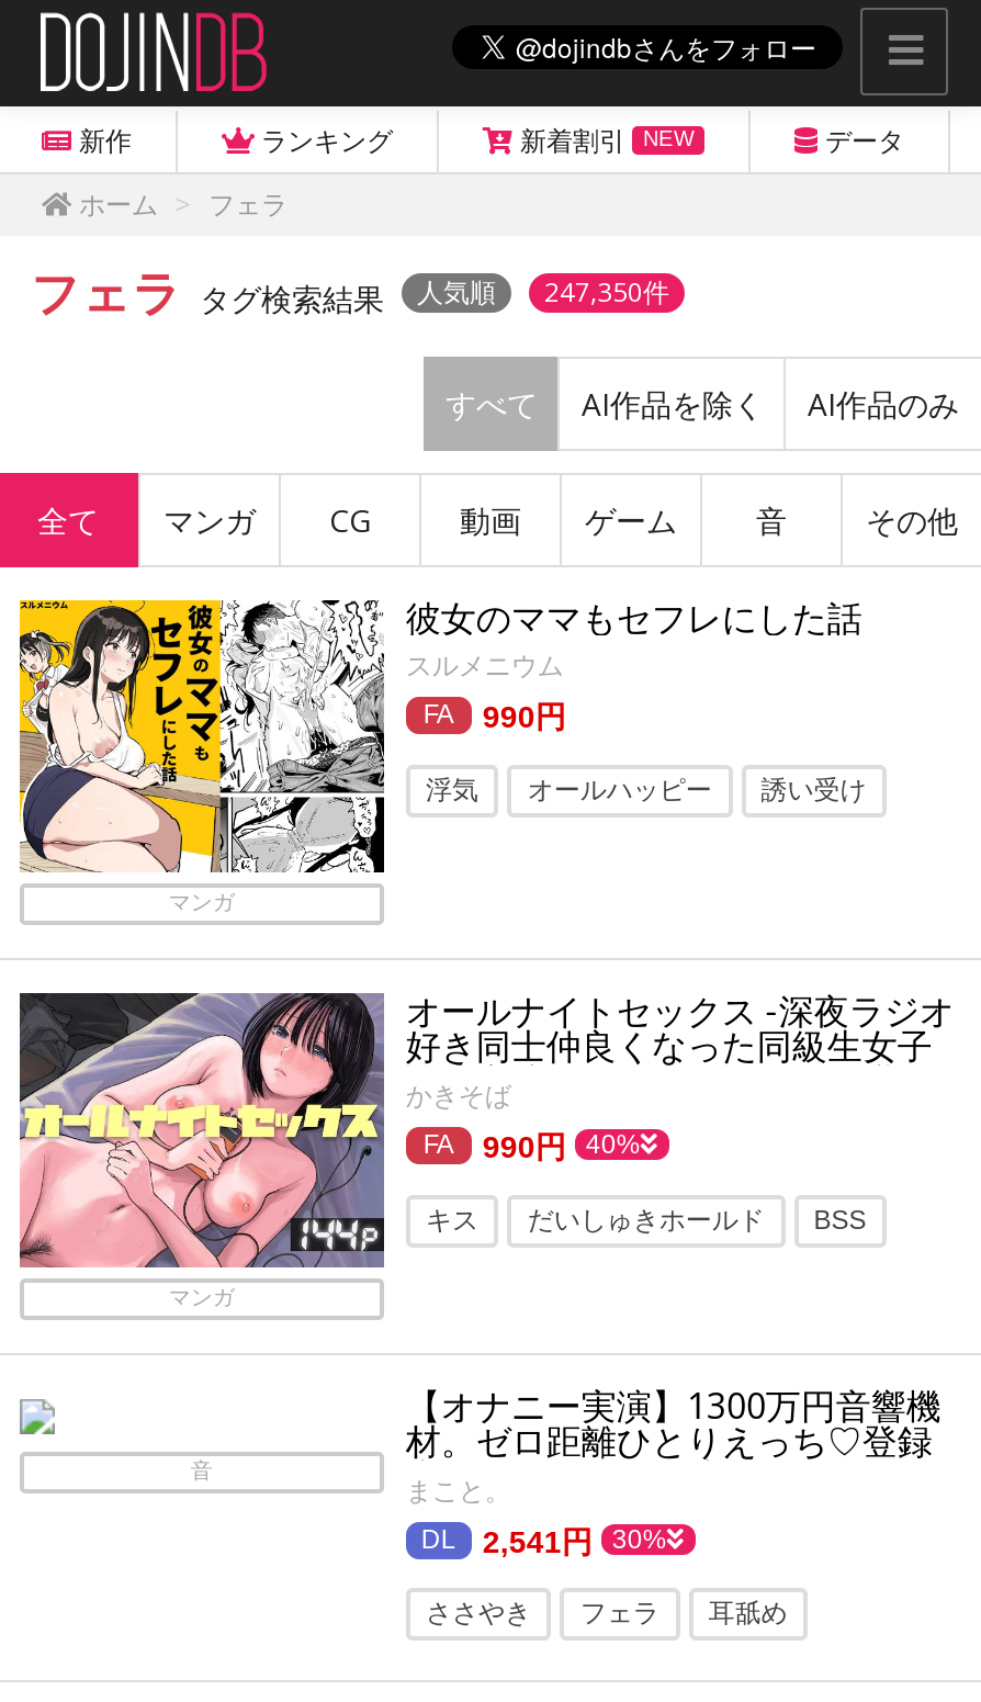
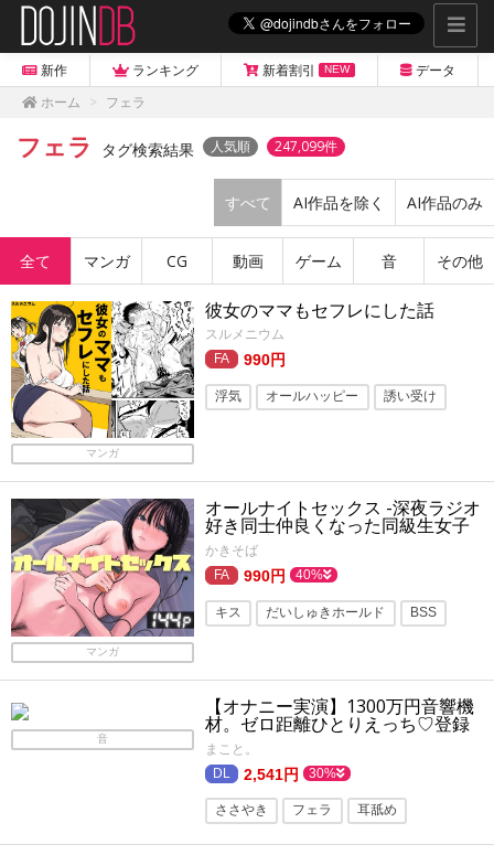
- フェラ タグ検索結果 人気順 247,350件
+ フェラ タグ検索結果 人気順 247,099件
